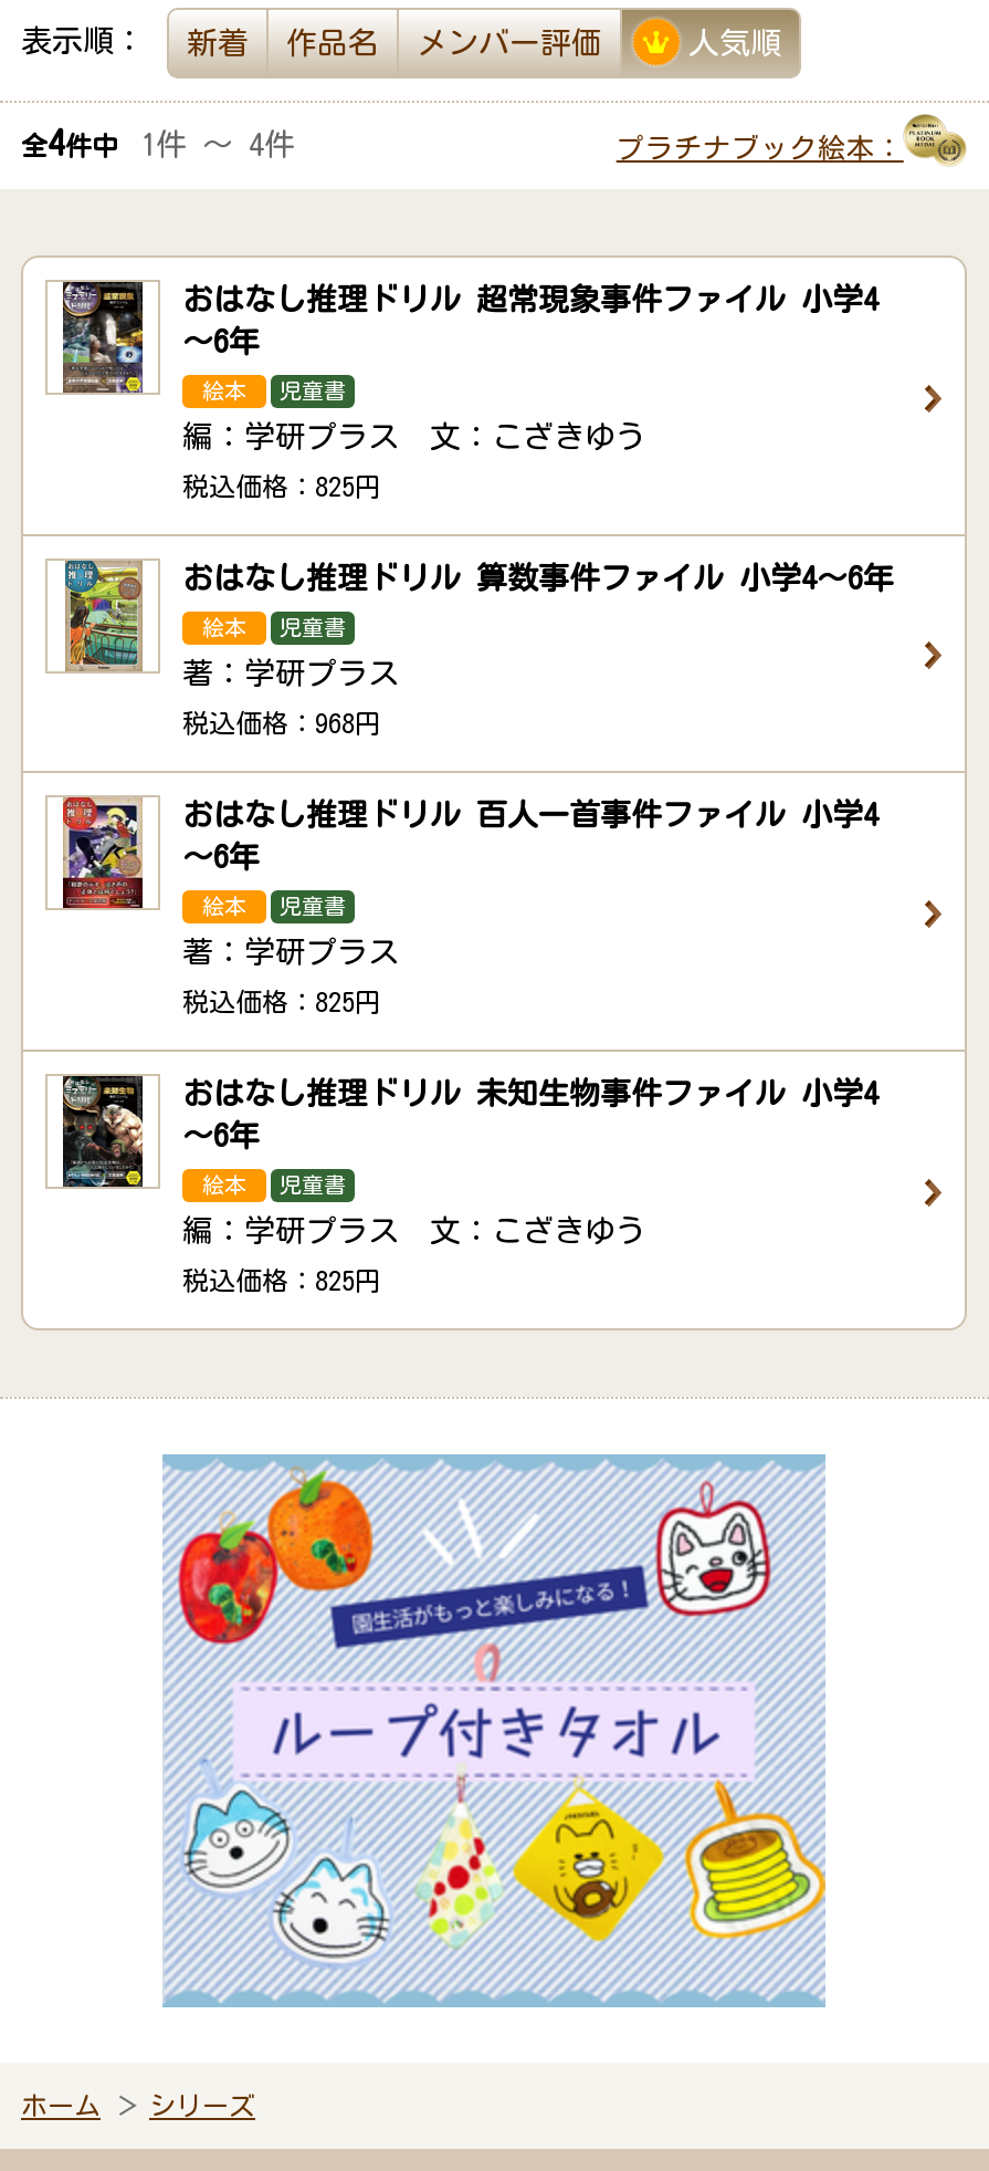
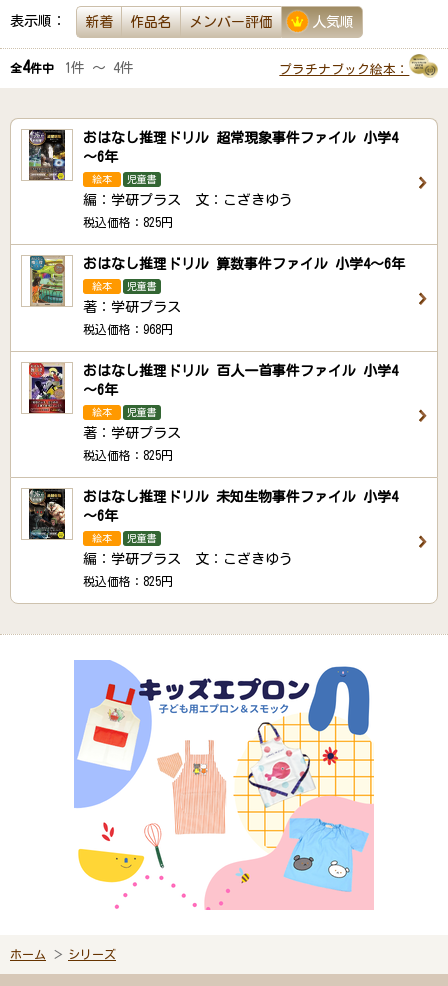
- [image]
+ [image]
